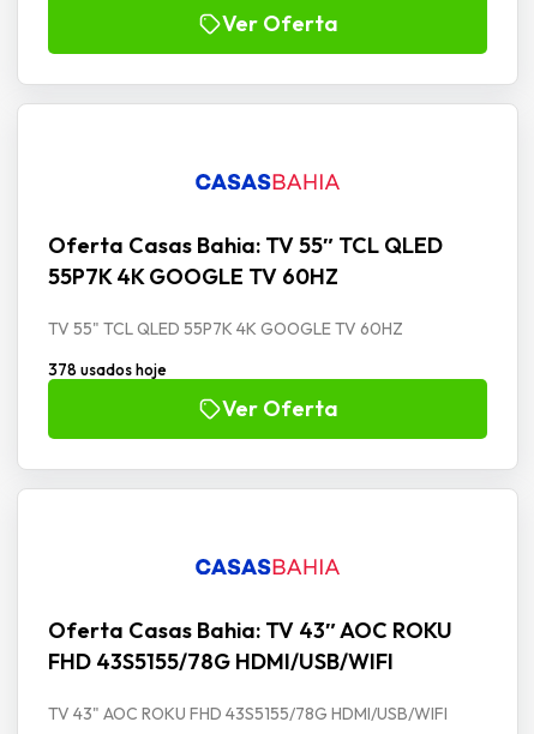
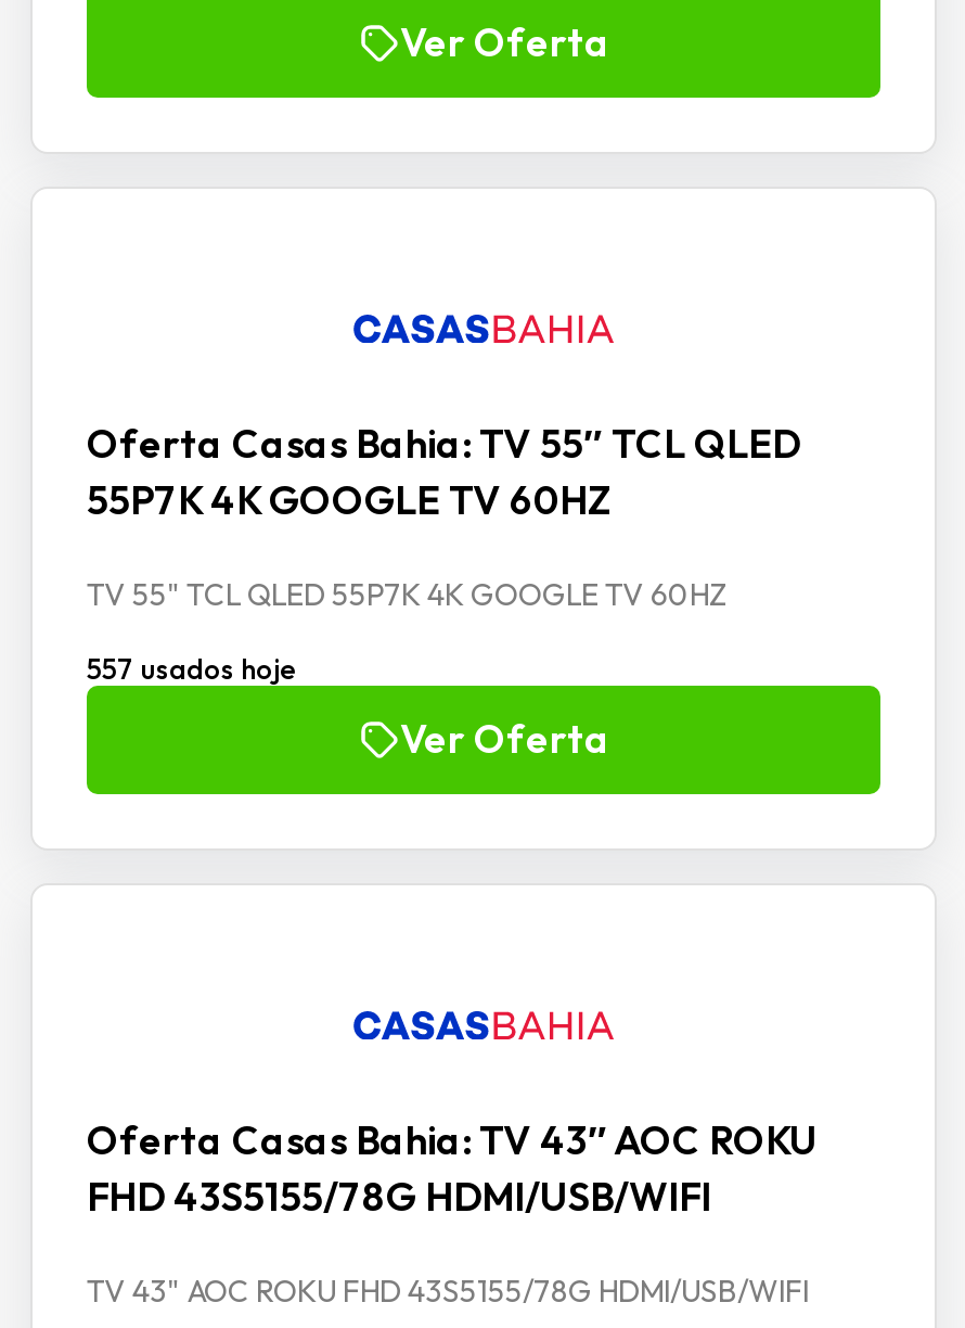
- 378 usados hoje
+ 557 usados hoje
